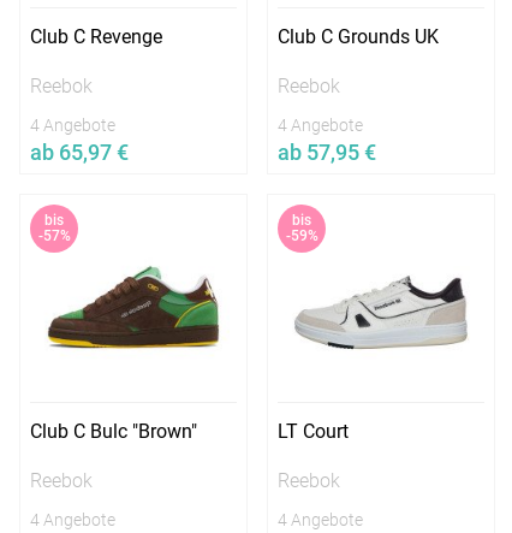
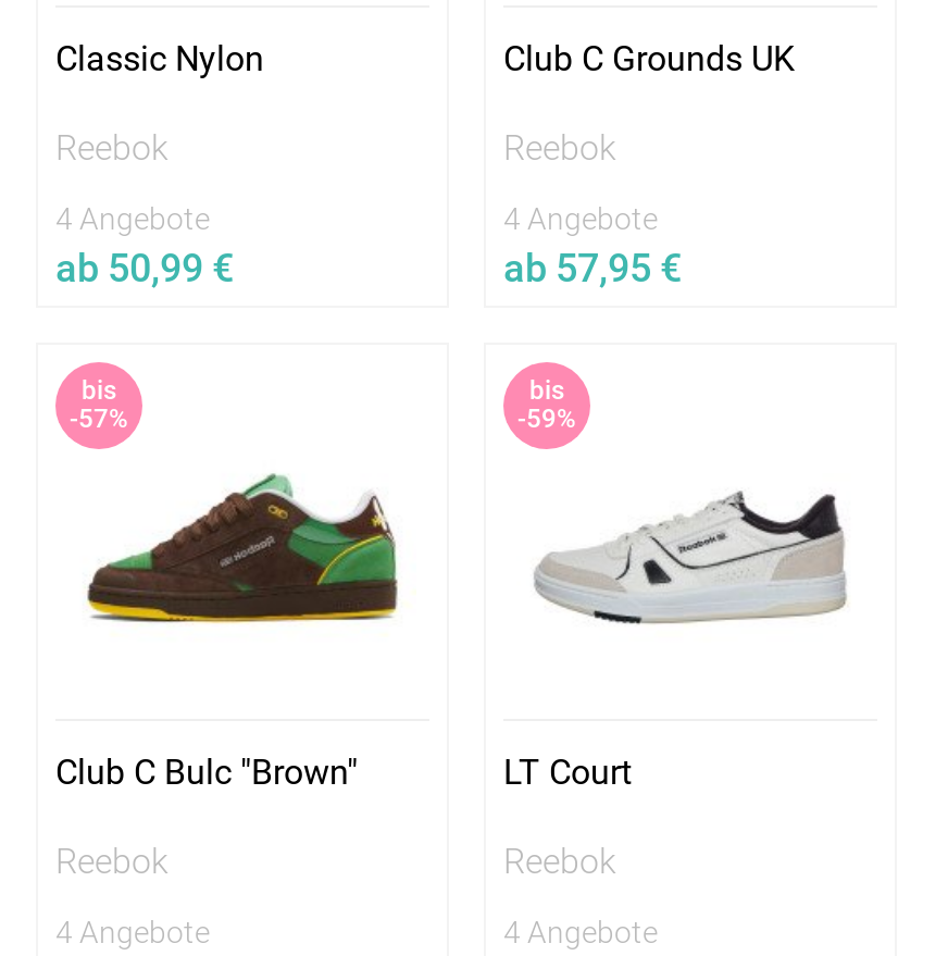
- Club C Revenge
+ Classic Nylon

- ab 65,97 €
+ ab 50,99 €
